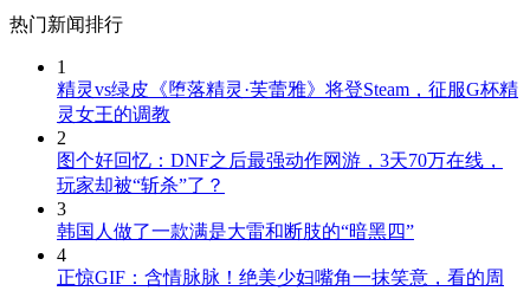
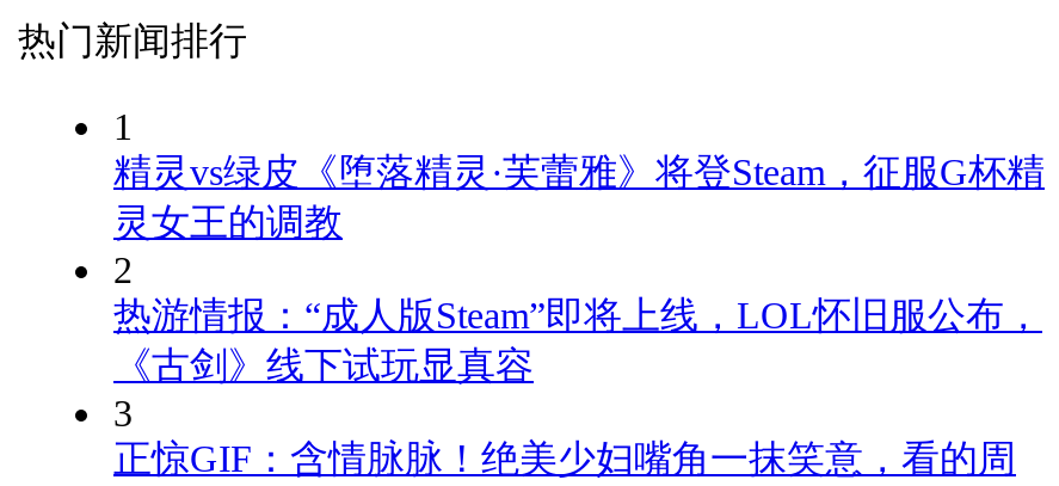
- 图个好回忆：DNF之后最强动作网游，3天70万在线，
- 玩家却被“斩杀”了？
+ 热游情报：“成人版Steam”即将上线，LOL怀旧服公布，
+ 《古剑》线下试玩显真容

- 韩国人做了一款满是大雷和断肢的“暗黑四”
- 4
